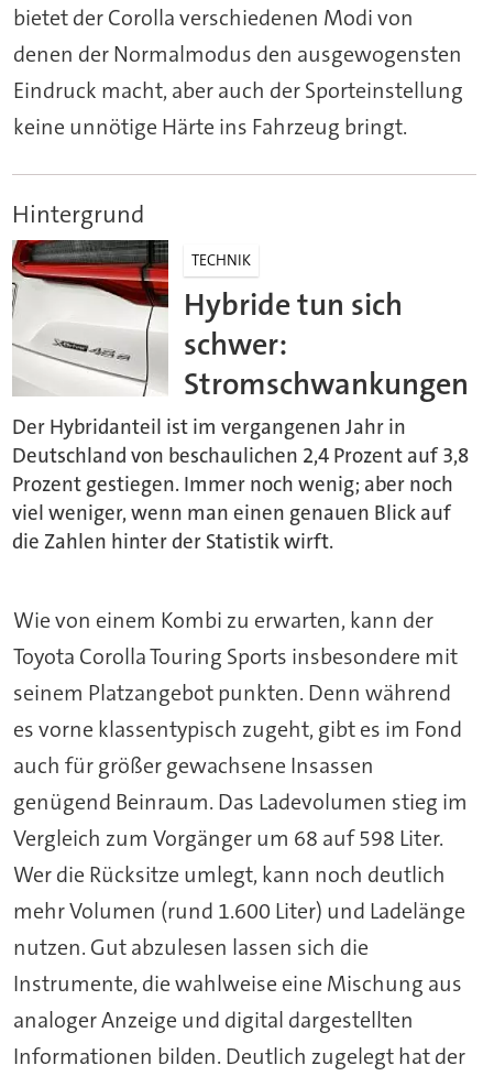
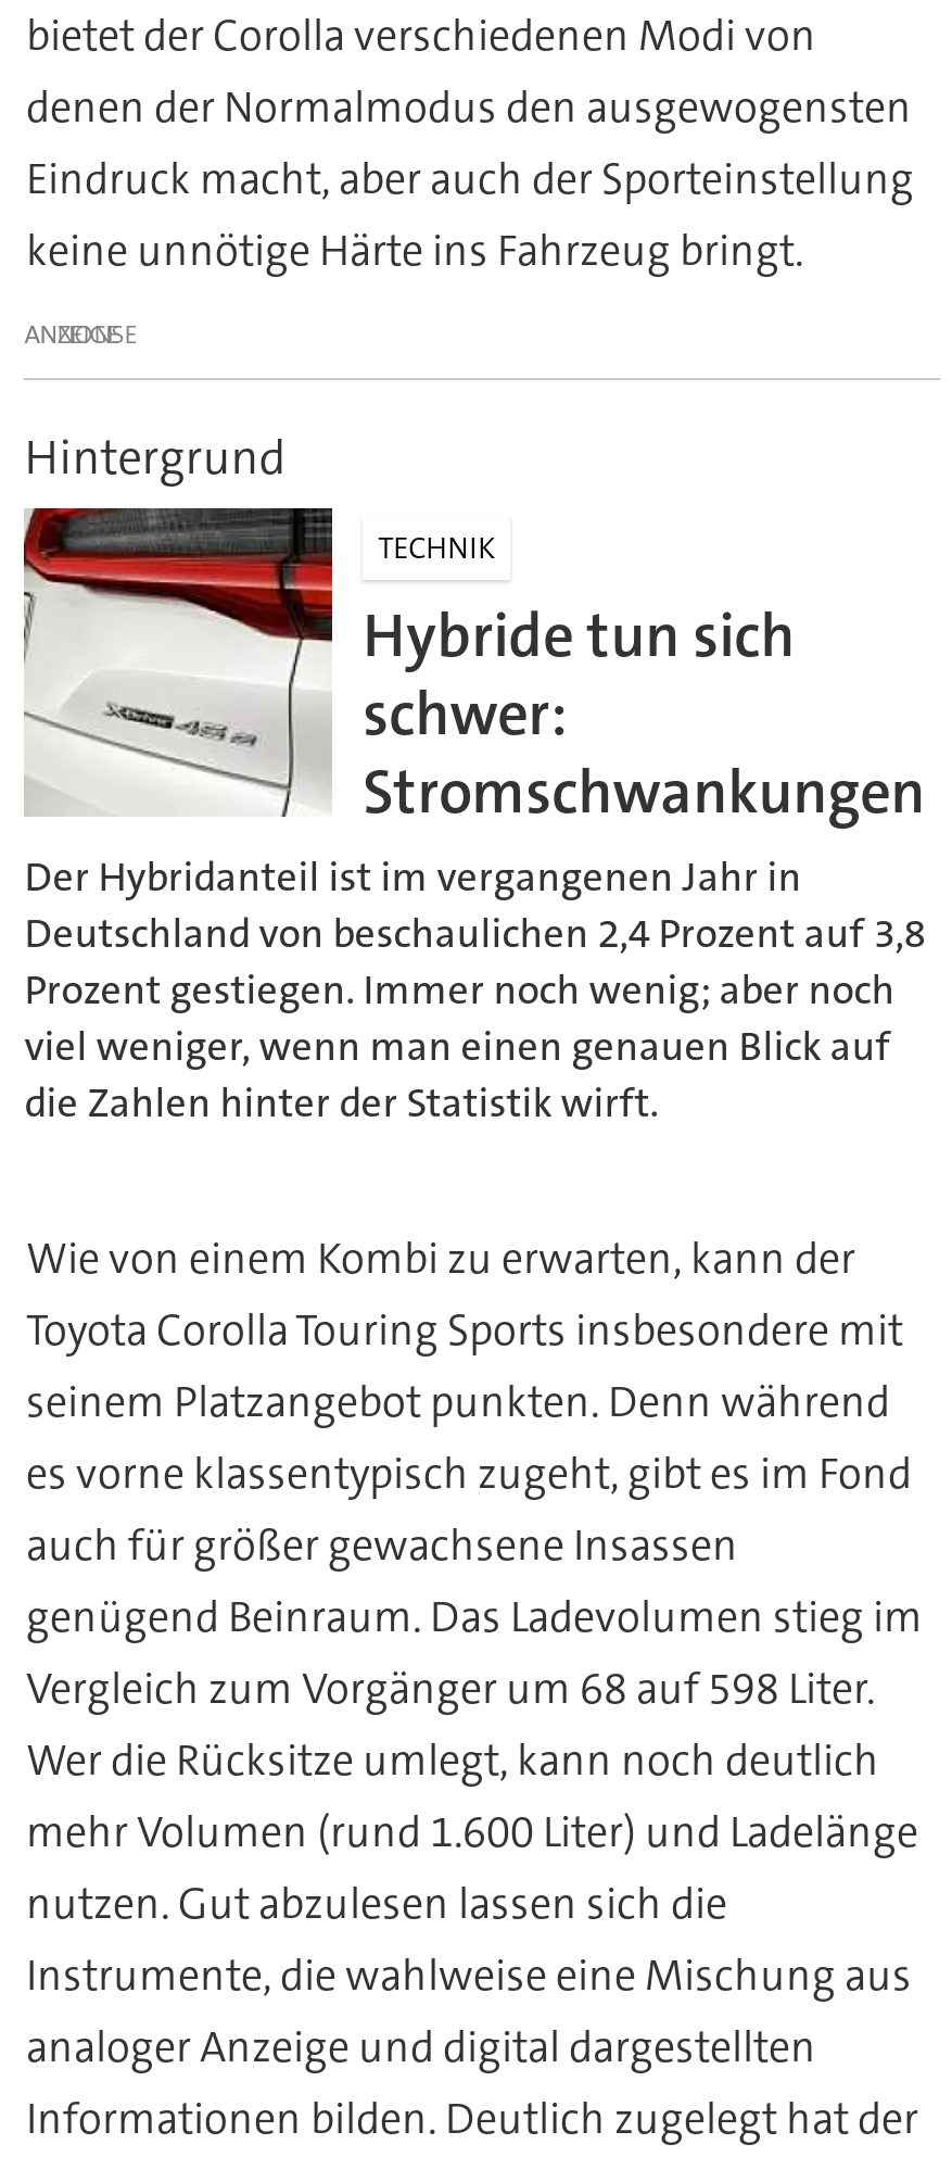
+ ANZEIGE
